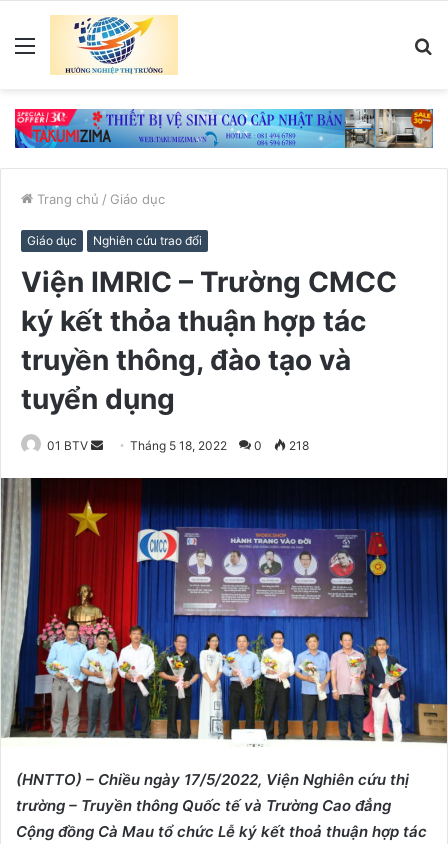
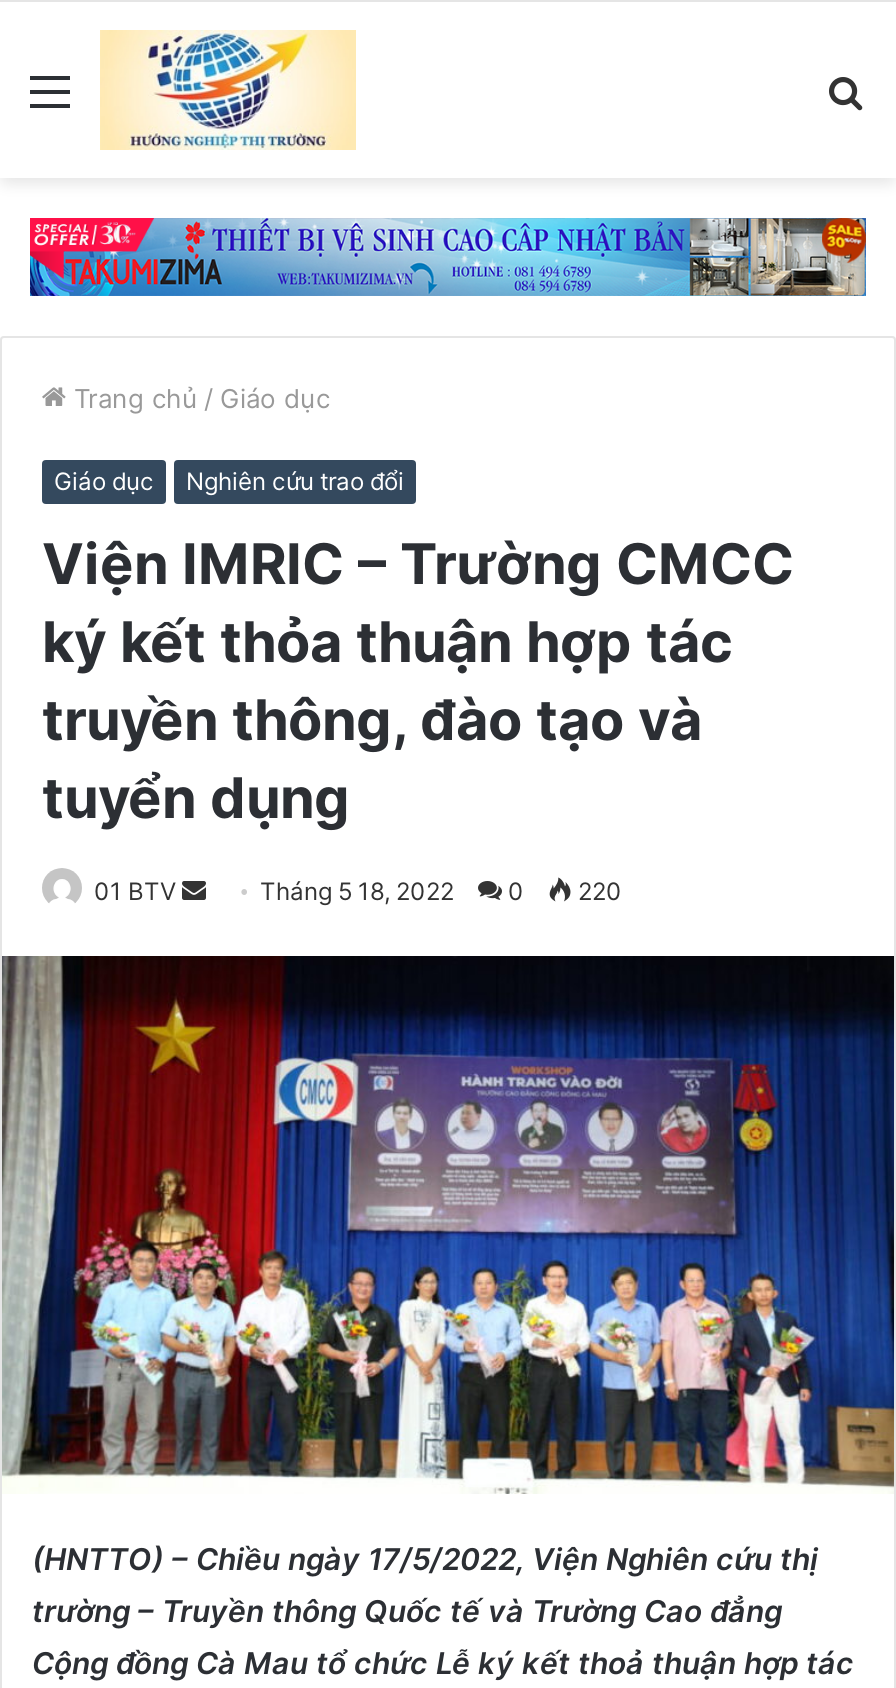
- 218
+ 220
